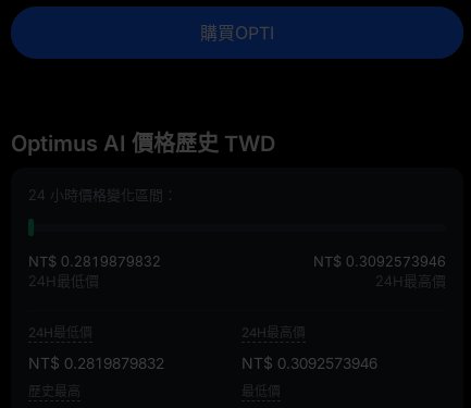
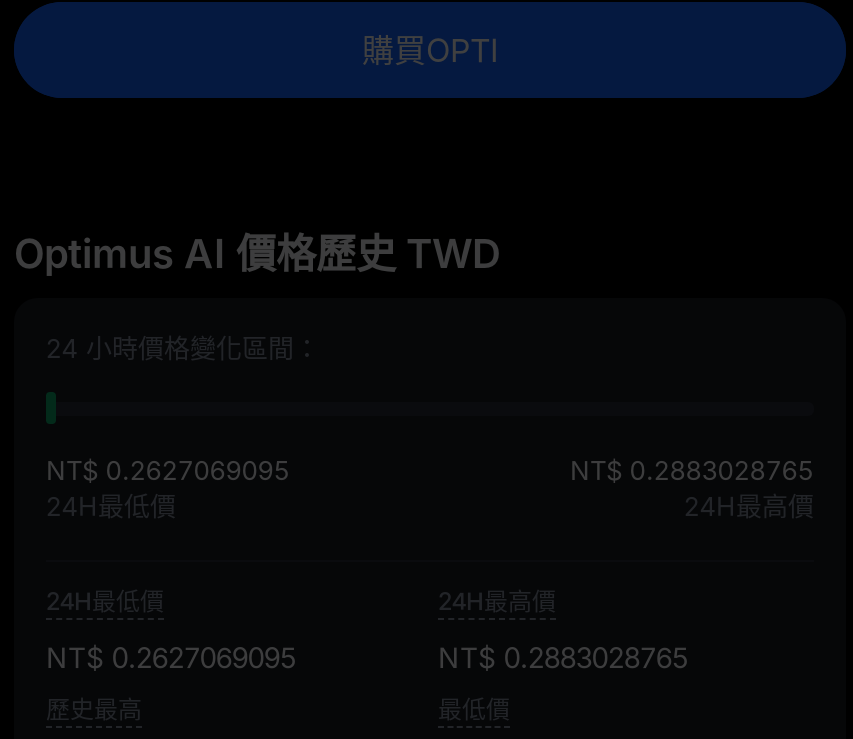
- NT$ 0.2819879832
+ NT$ 0.2627069095

- NT$ 0.3092573946
+ NT$ 0.2883028765

- NT$ 0.2819879832
+ NT$ 0.2627069095

- NT$ 0.3092573946
+ NT$ 0.2883028765
